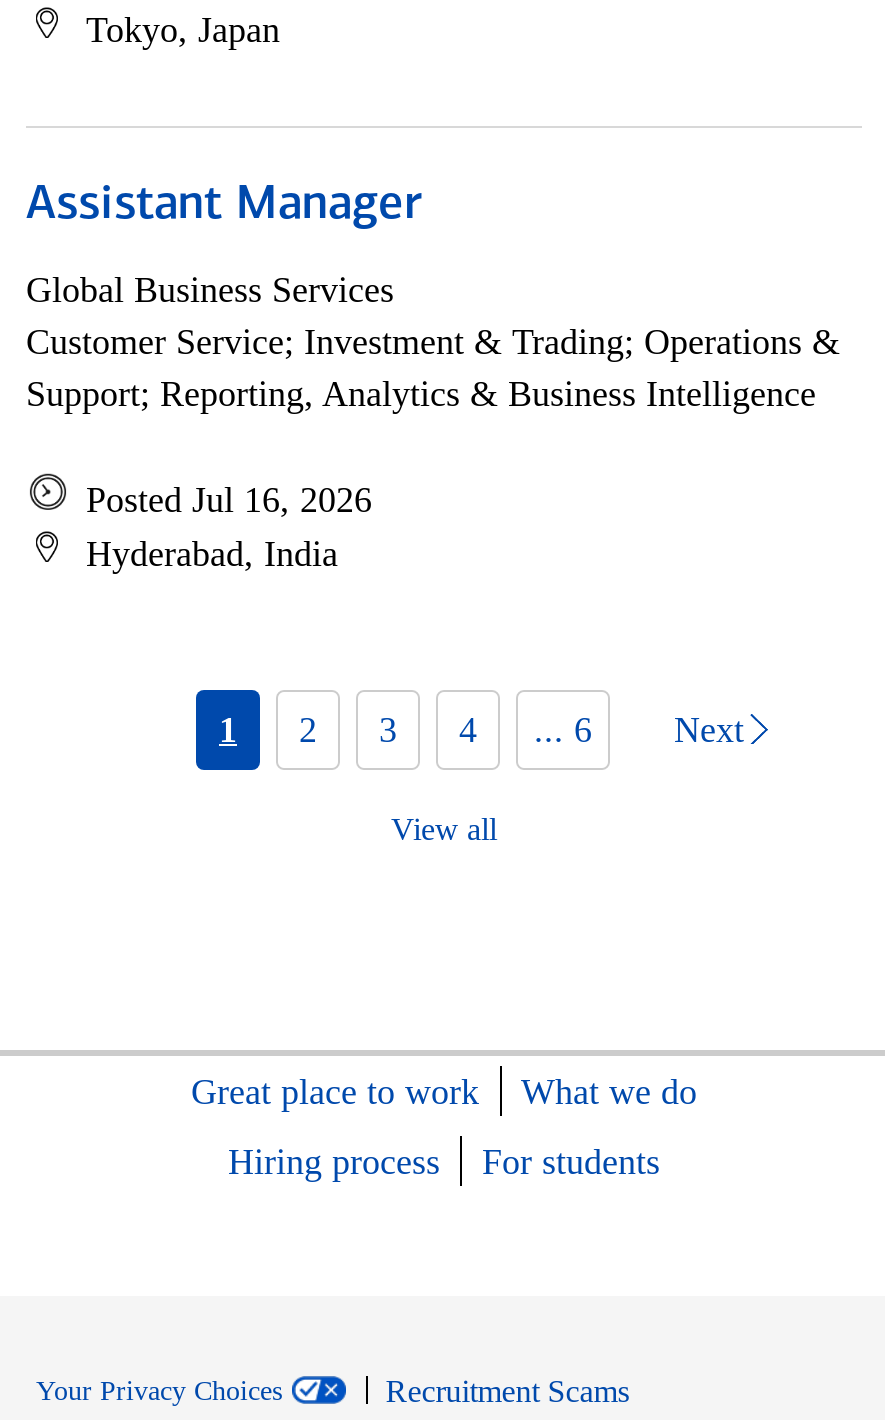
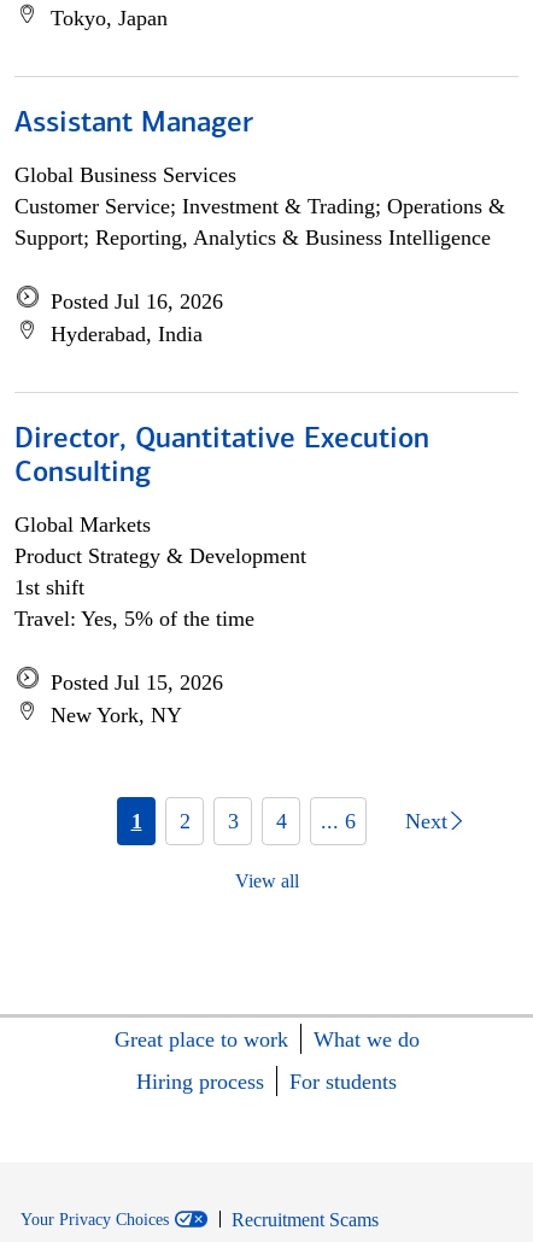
+ Director, Quantitative Execution
+ Consulting
+ Global Markets
+ Product Strategy & Development
+ 1st shift
+ Travel: Yes, 5% of the time
+ Posted Jul 15, 2026
+ New York, NY
